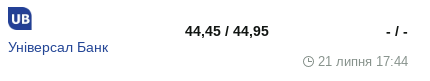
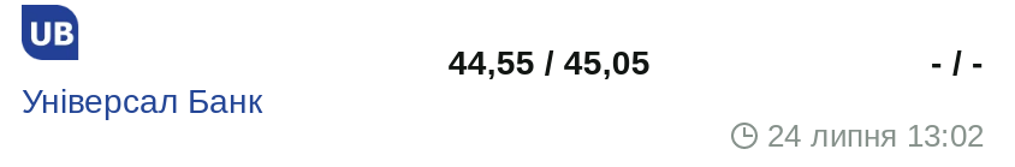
- 44,45 / 44,95
+ 44,55 / 45,05

- 21 липня 17:44
+ 24 липня 13:02
